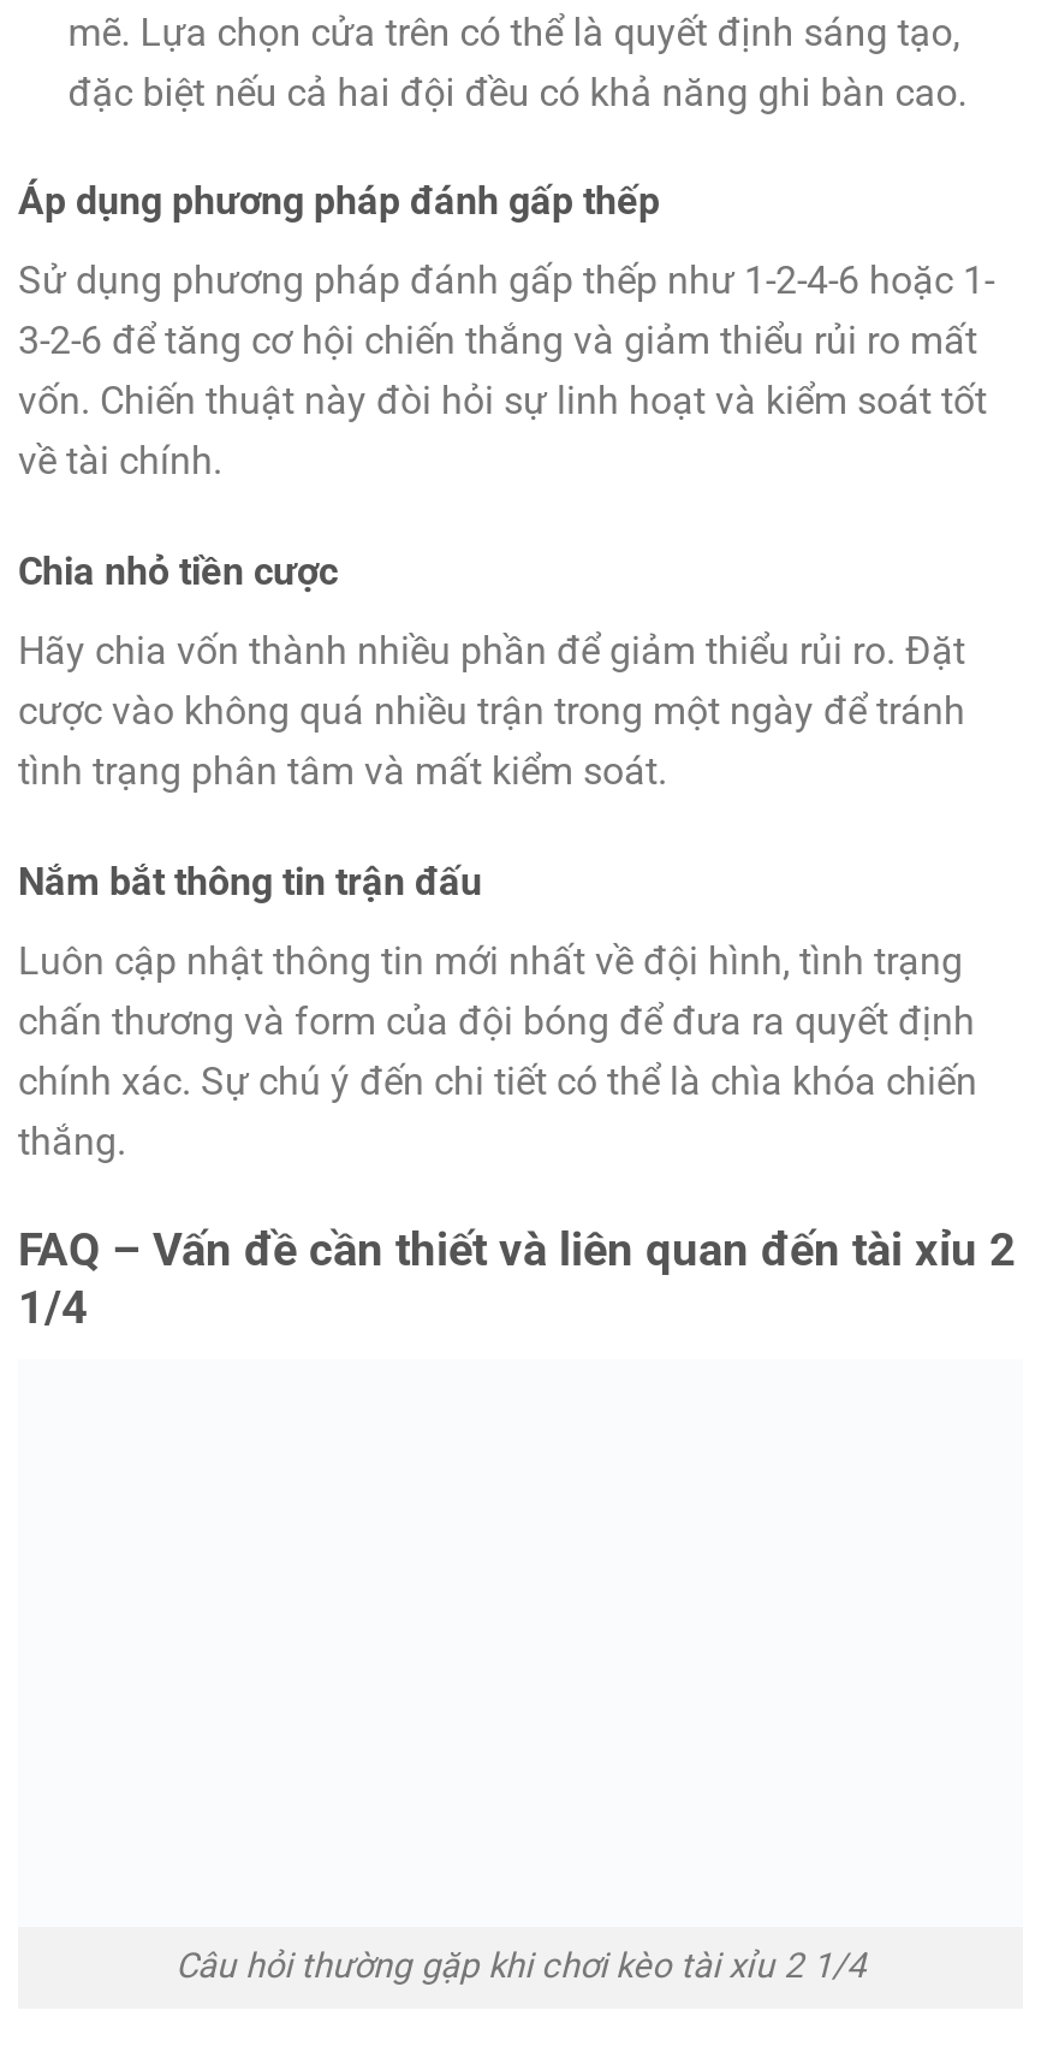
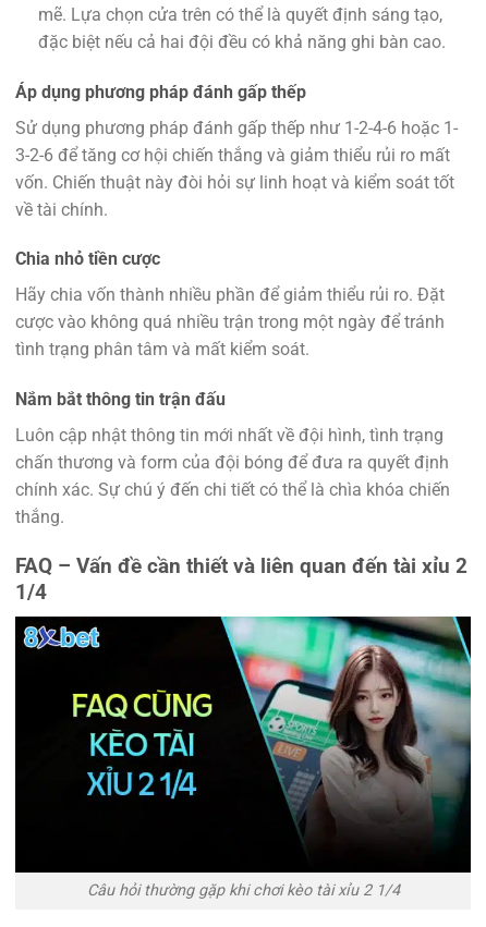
+ [image]
